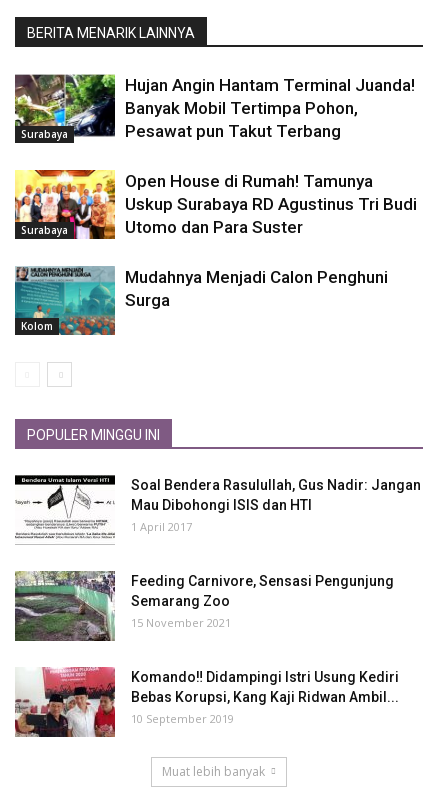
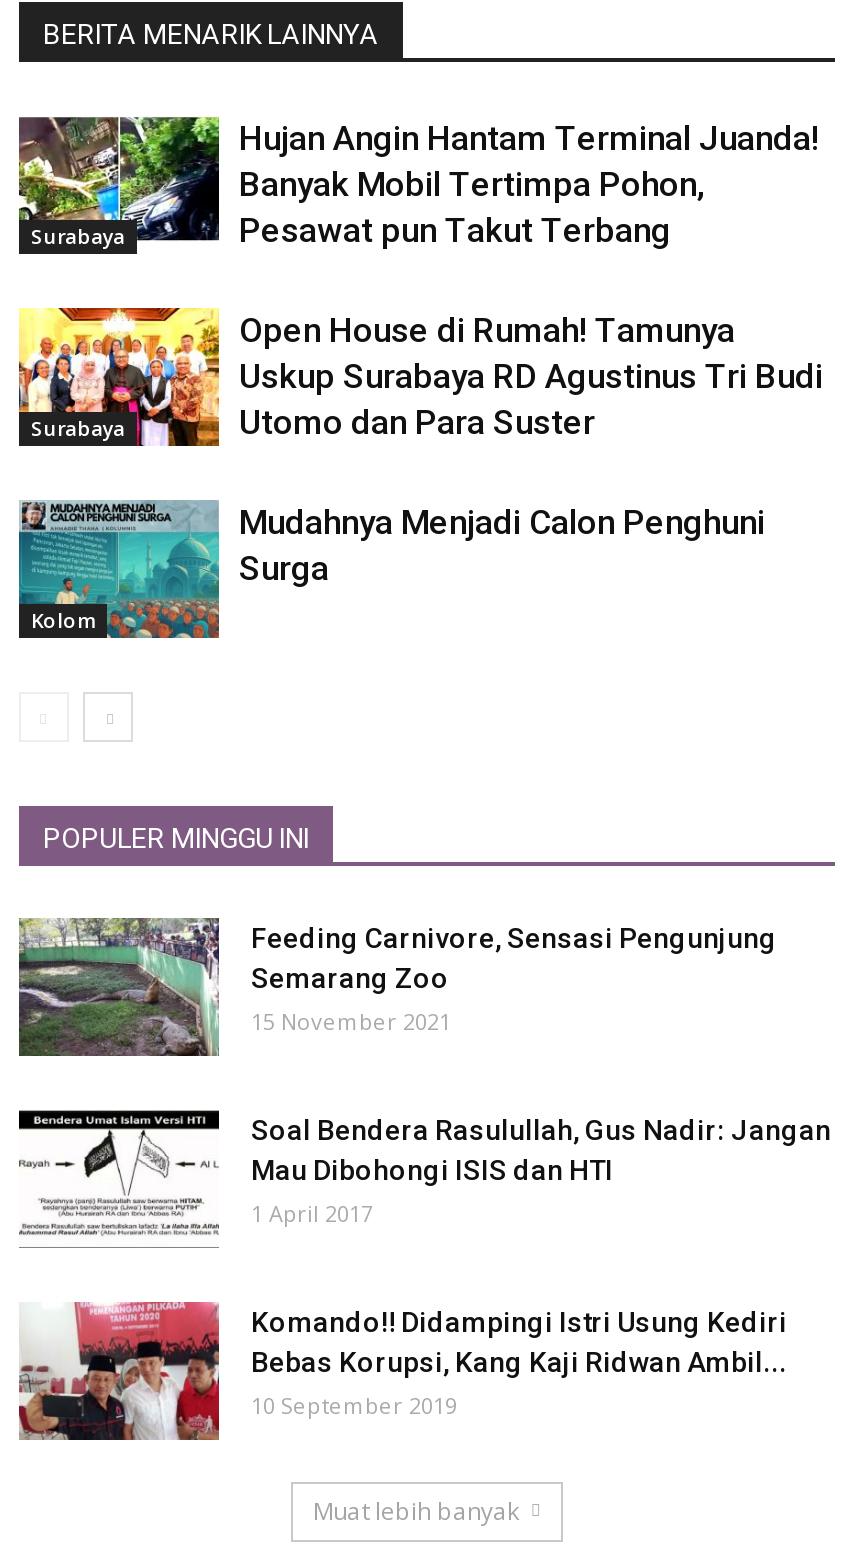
moved down: [image] | Soal Bendera Rasulullah, Gus Nadir: Jangan | Mau Dibohongi ISIS dan HTI | 1 April 2017

moved up: [image] | Feeding Carnivore, Sensasi Pengunjung | Semarang Zoo | 15 November 2021
